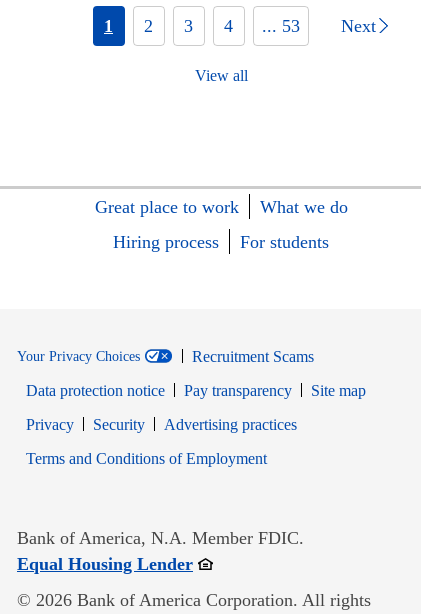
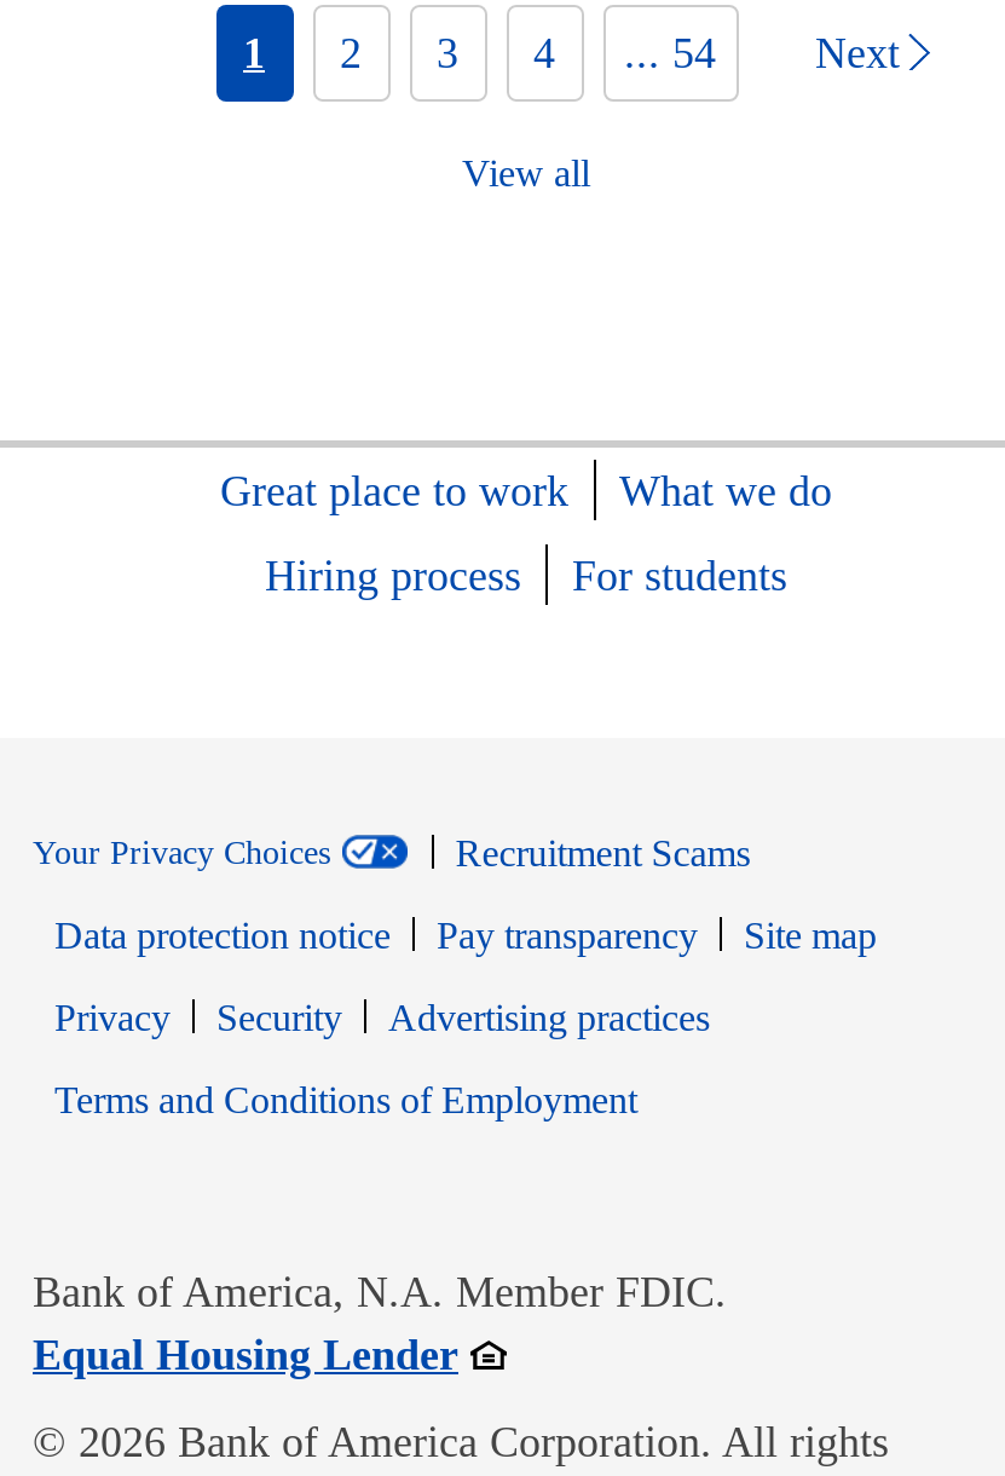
- 1 2 3 4 ... 53
+ 1 2 3 4 ... 54
